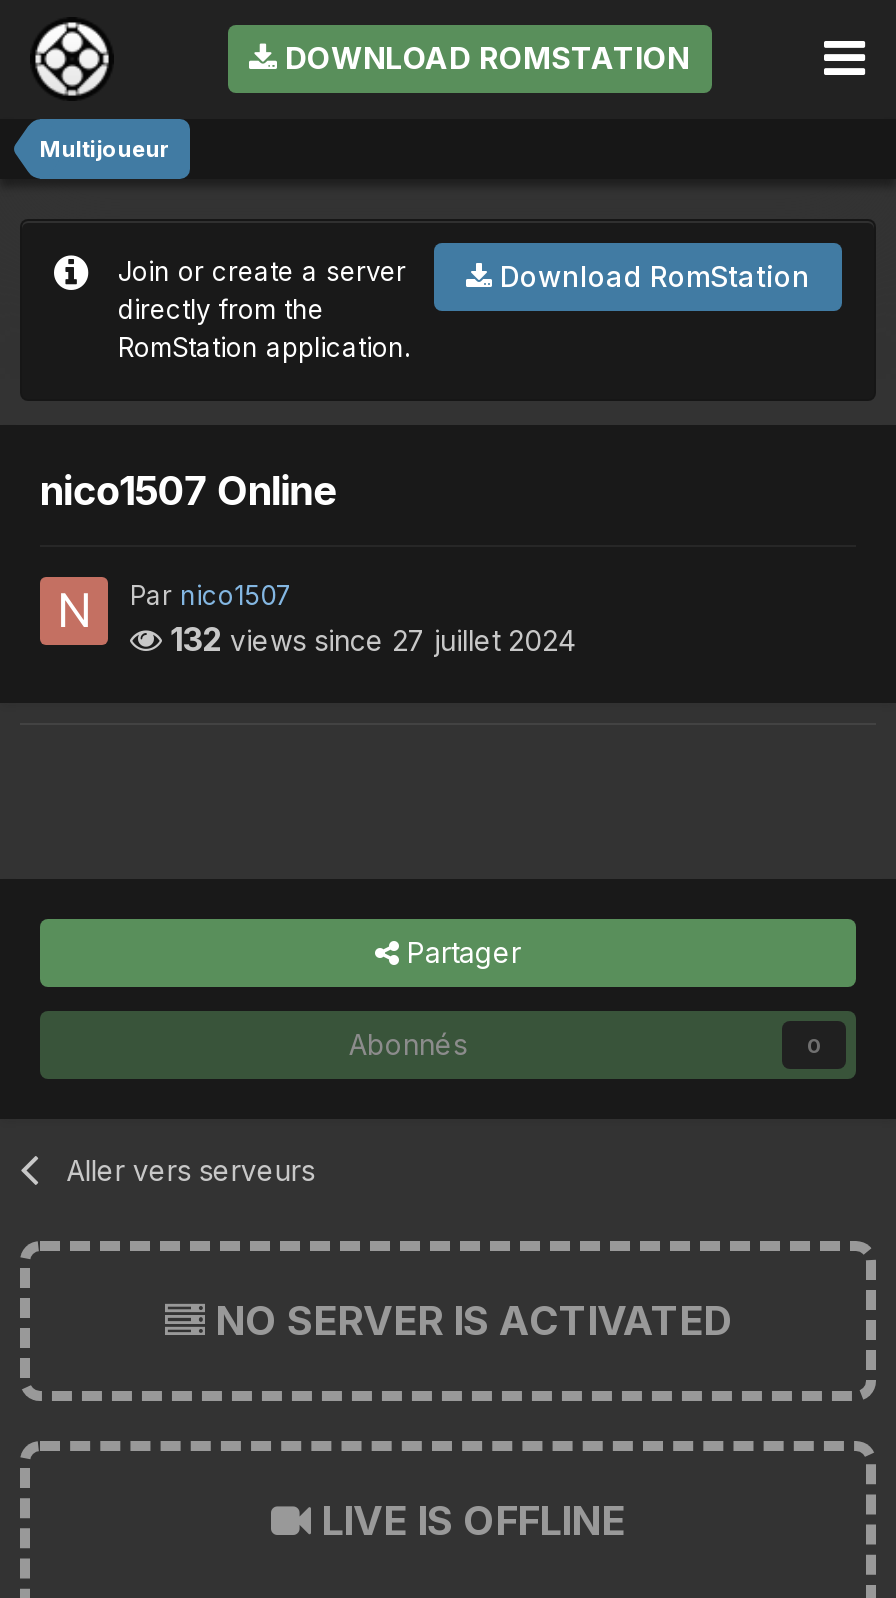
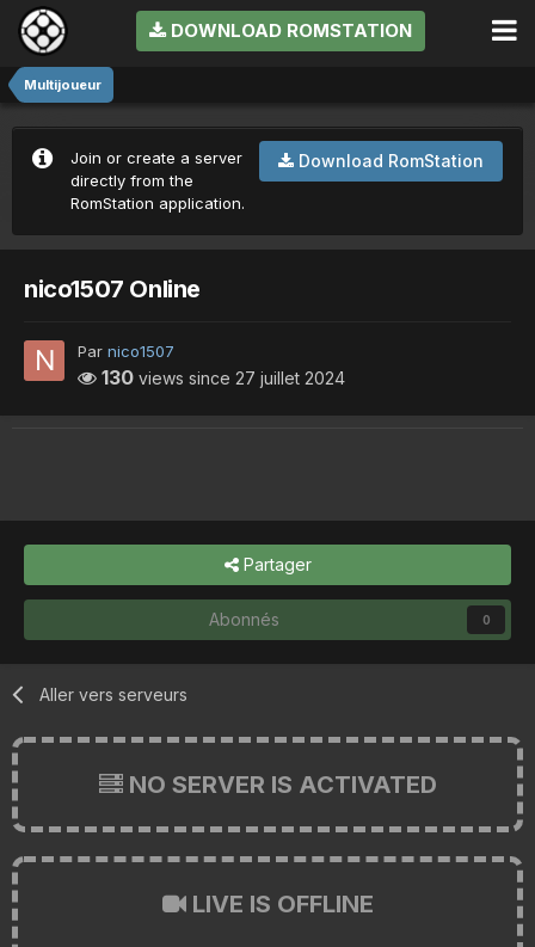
- 132 views since 27 juillet 2024
+ 130 views since 27 juillet 2024
